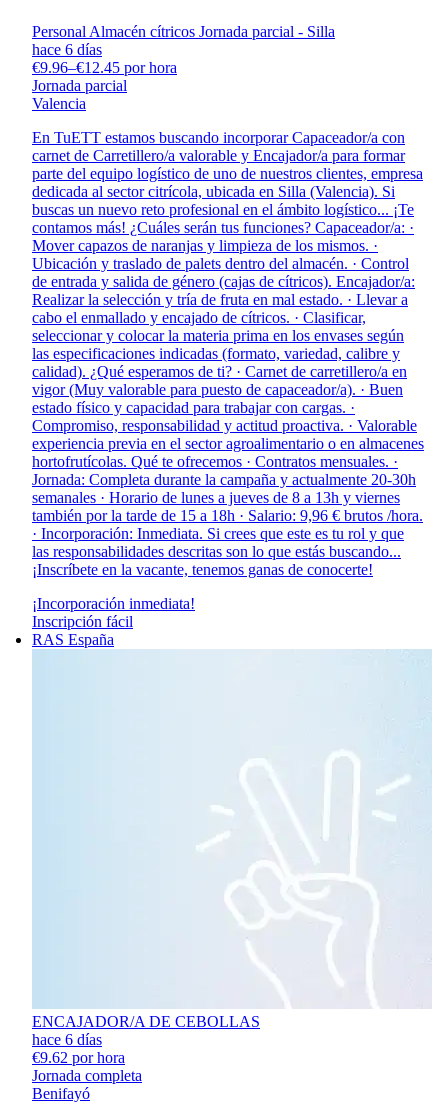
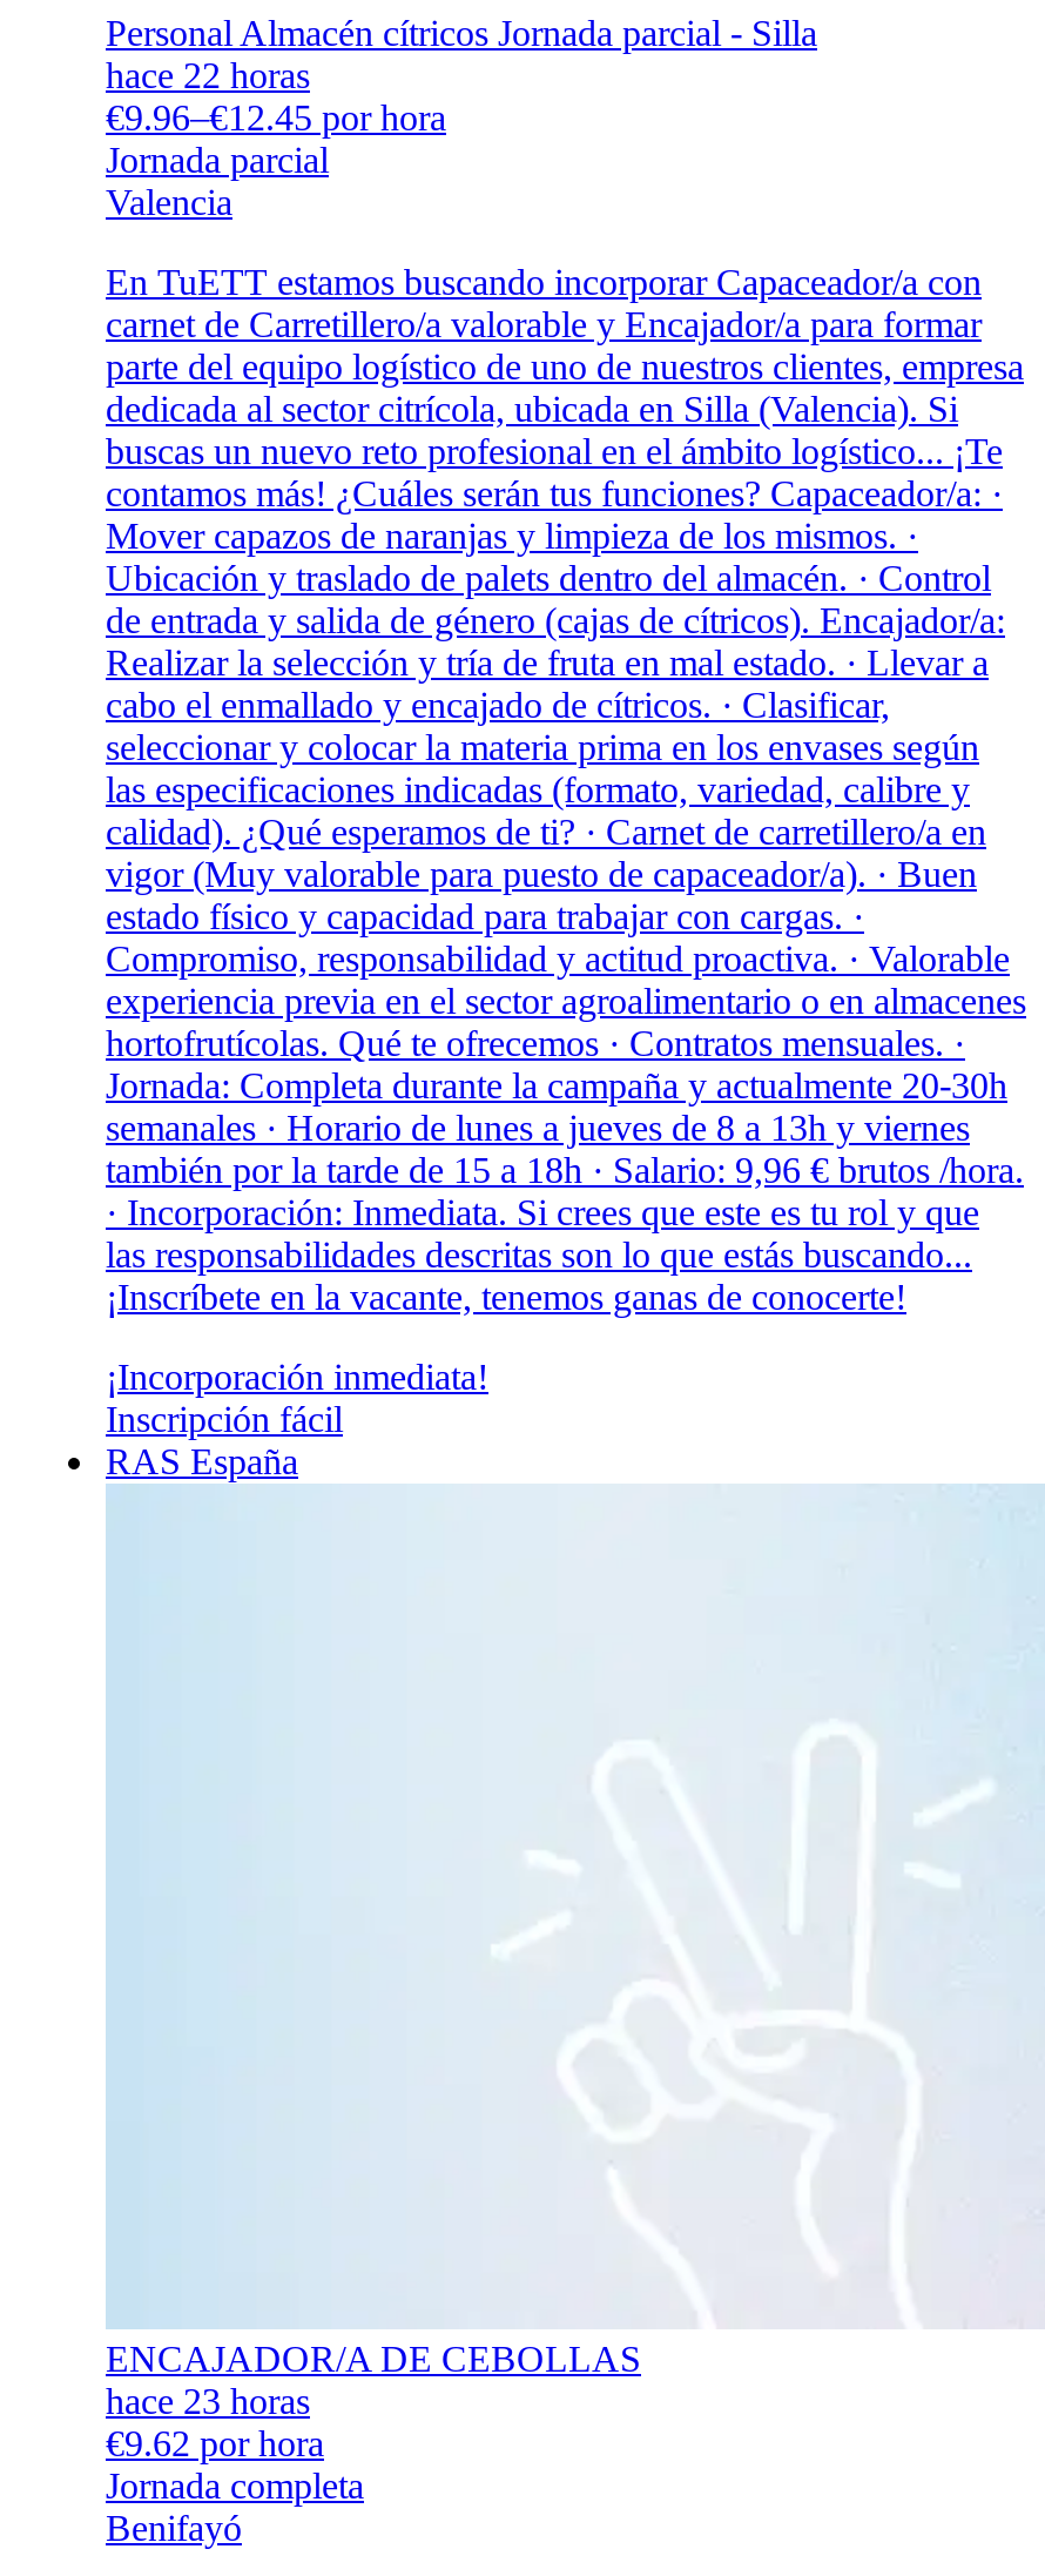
- hace 6 días
+ hace 22 horas

- hace 6 días
+ hace 23 horas
